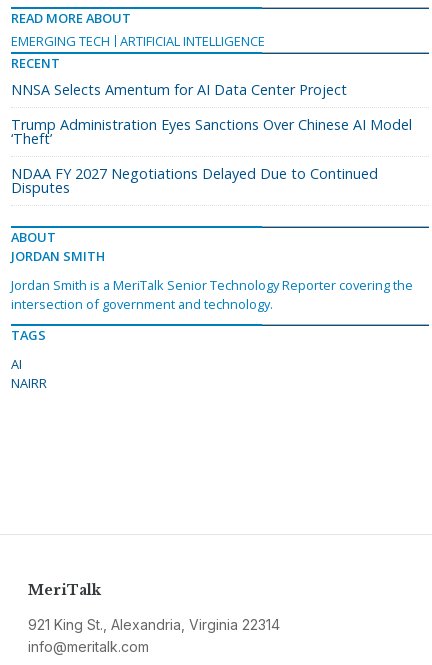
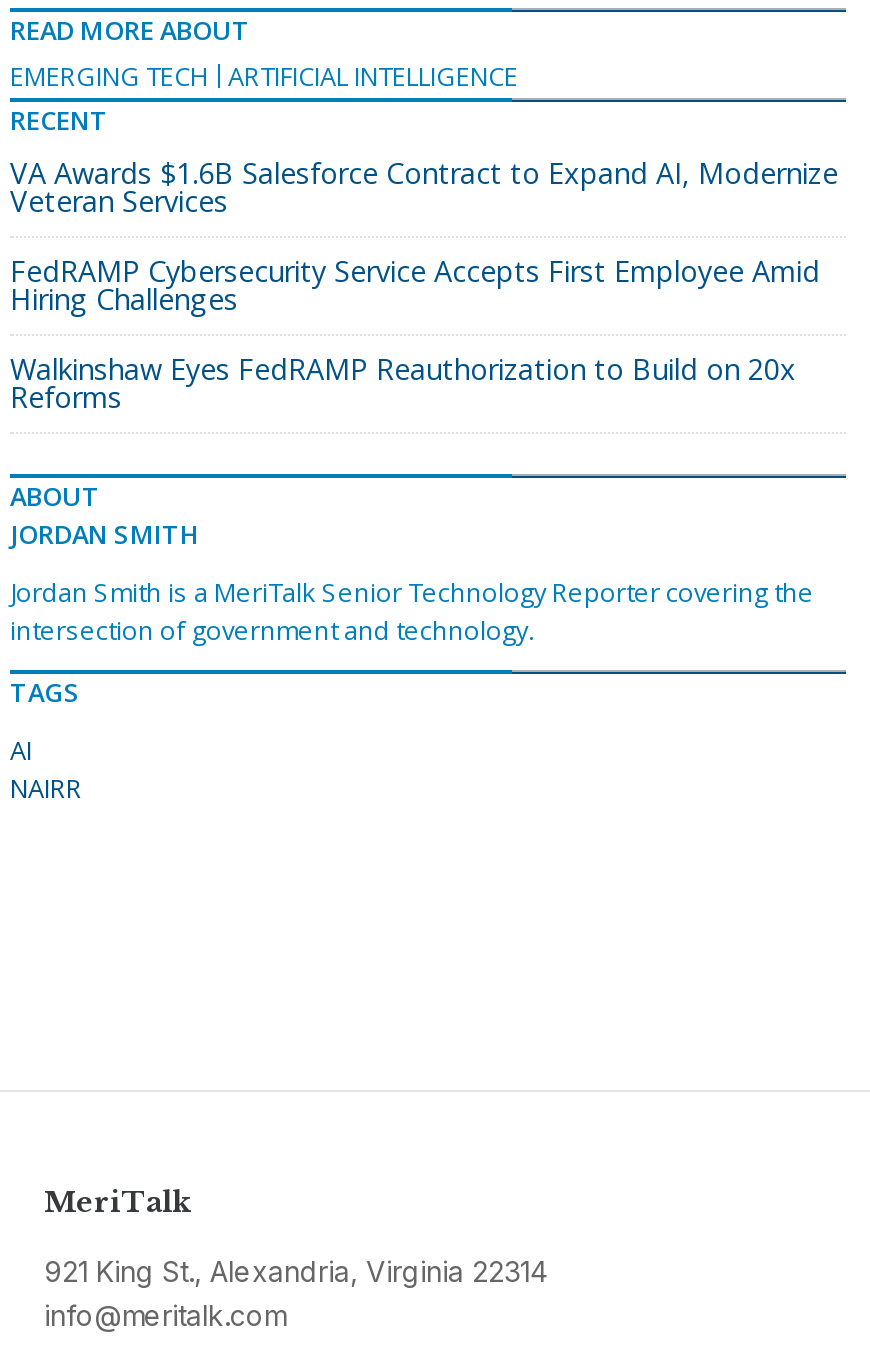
- NNSA Selects Amentum for AI Data Center Project
+ VA Awards $1.6B Salesforce Contract to Expand AI, Modernize
+ Veteran Services

- Trump Administration Eyes Sanctions Over Chinese AI Model
- ‘Theft’
+ FedRAMP Cybersecurity Service Accepts First Employee Amid
+ Hiring Challenges

- NDAA FY 2027 Negotiations Delayed Due to Continued
- Disputes
+ Walkinshaw Eyes FedRAMP Reauthorization to Build on 20x
+ Reforms
